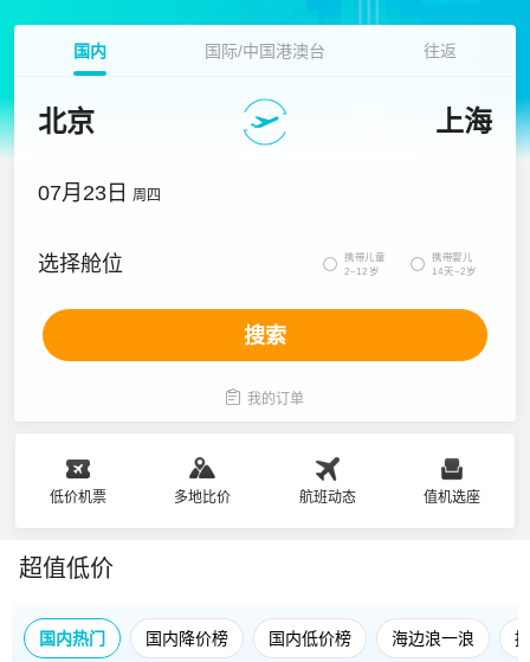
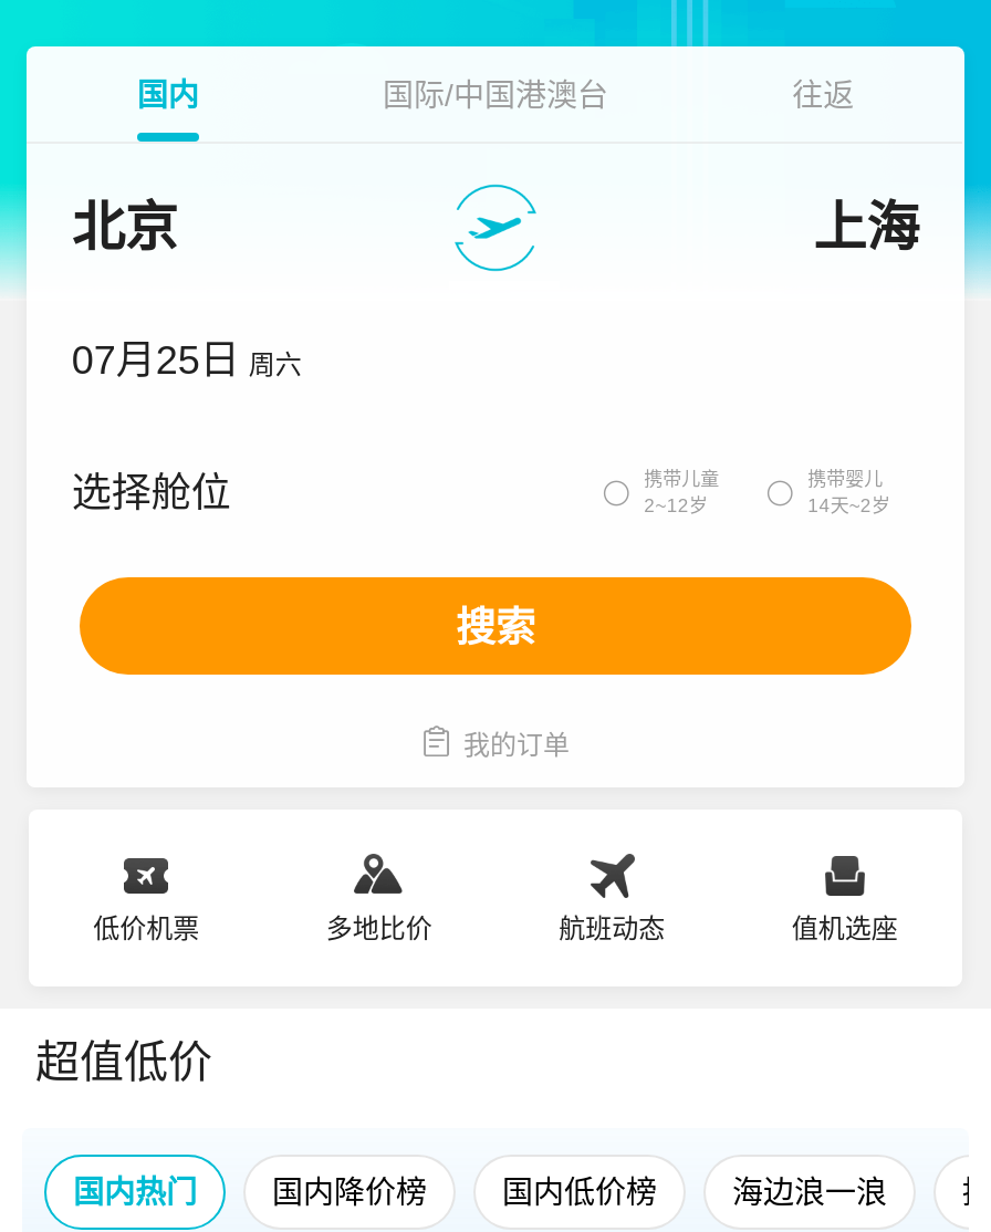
- 07月23日 周四
+ 07月25日 周六
